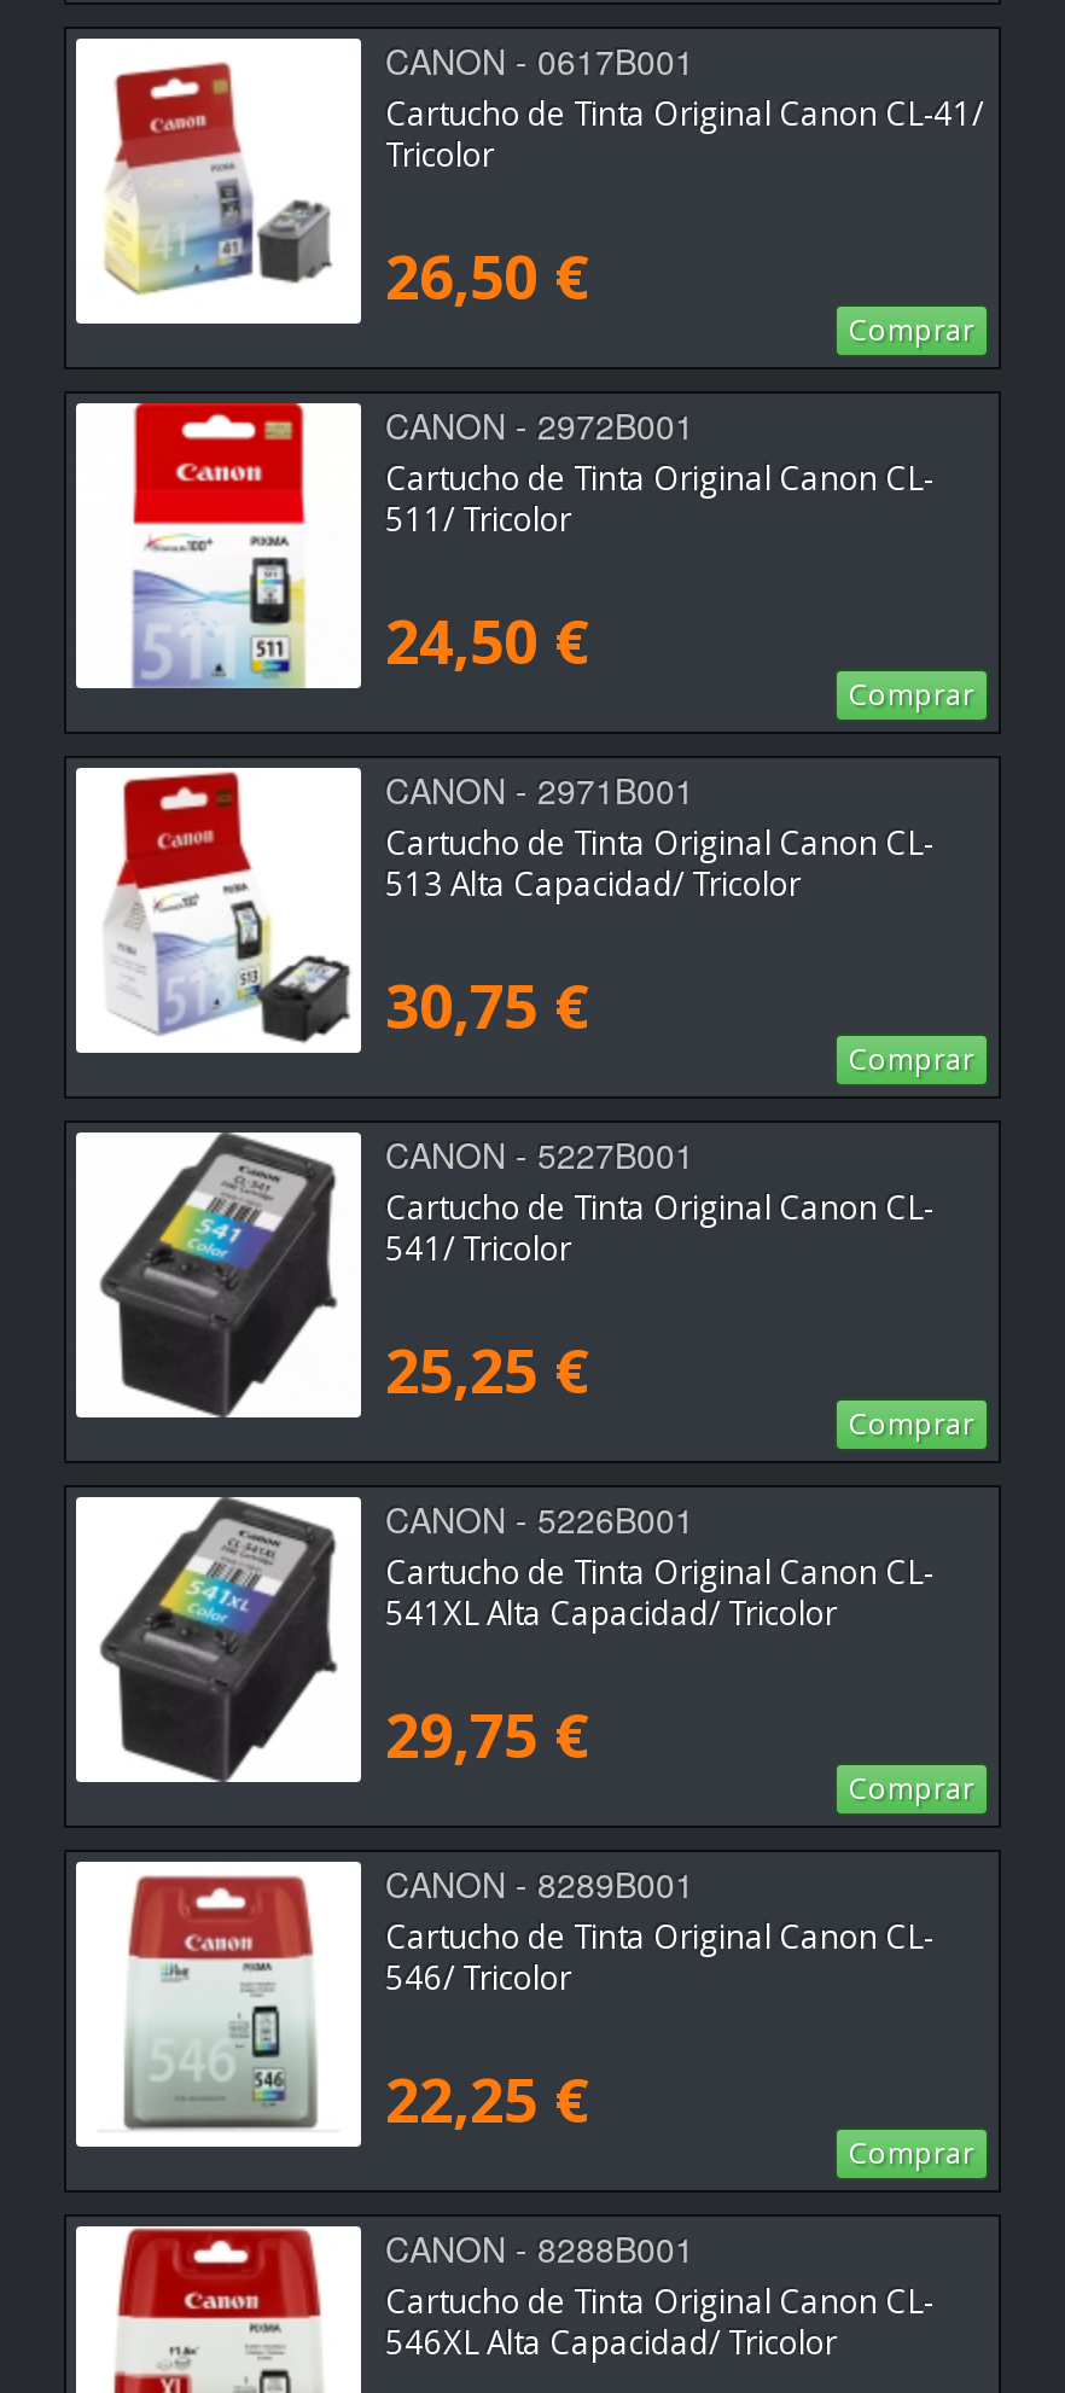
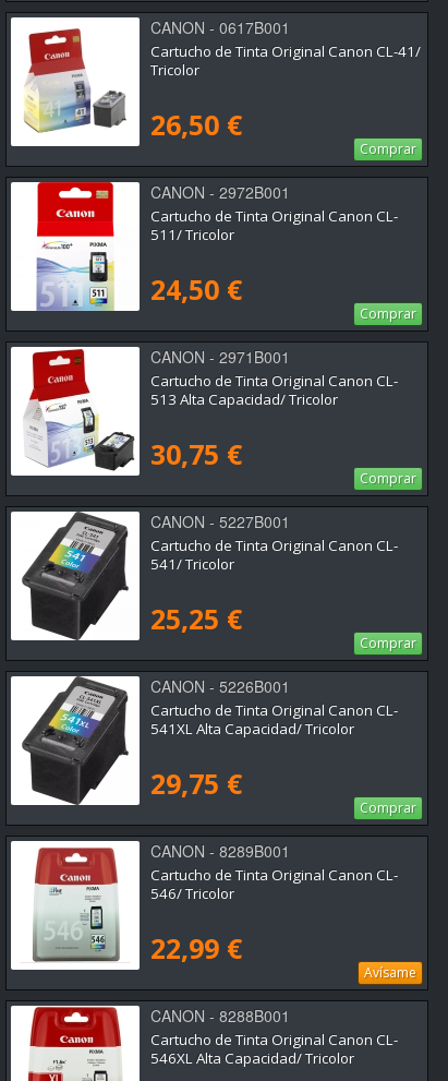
- 22,25 €
- Comprar
+ 22,99 €
+ Avísame
